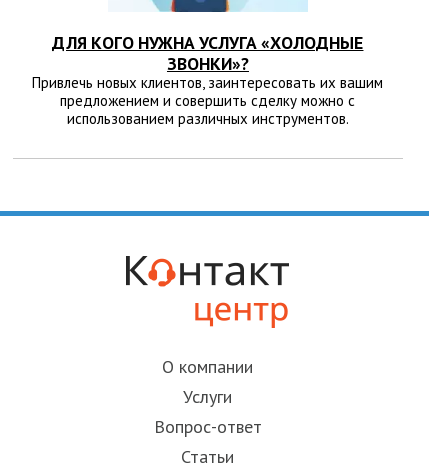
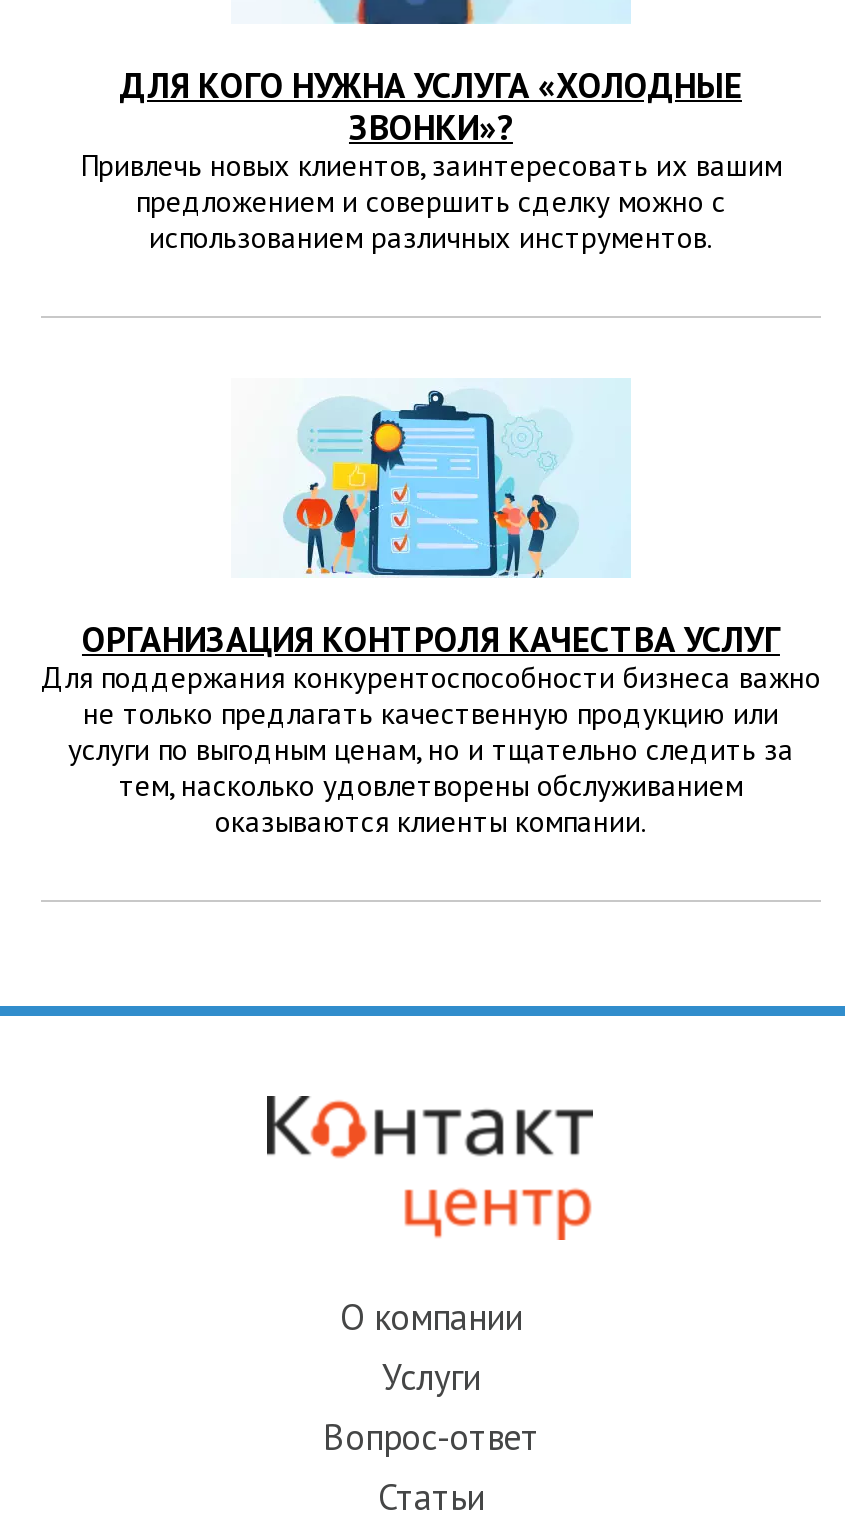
+ [image]
+ ОРГАНИЗАЦИЯ КОНТРОЛЯ КАЧЕСТВА УСЛУГ
+ Для поддержания конкурентоспособности бизнеса важно
+ не только предлагать качественную продукцию или
+ услуги по выгодным ценам, но и тщательно следить за
+ тем, насколько удовлетворены обслуживанием
+ оказываются клиенты компании.
